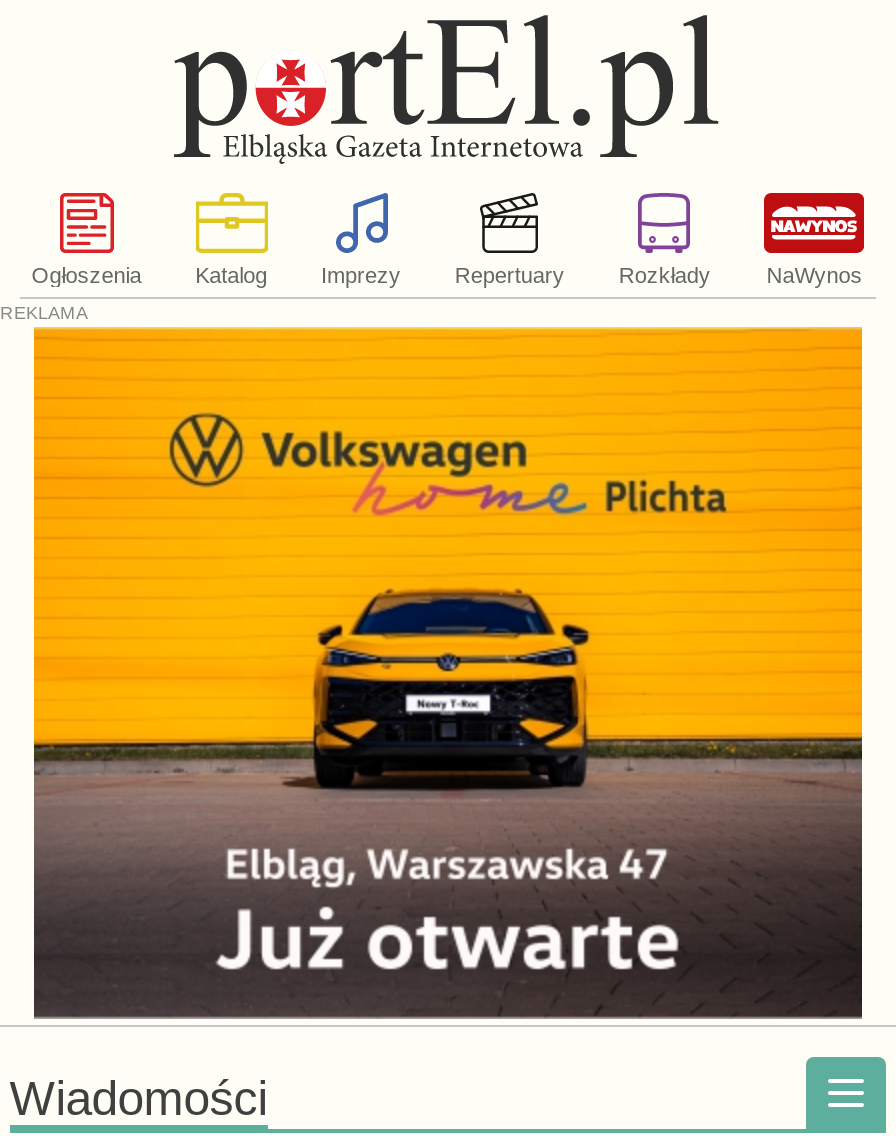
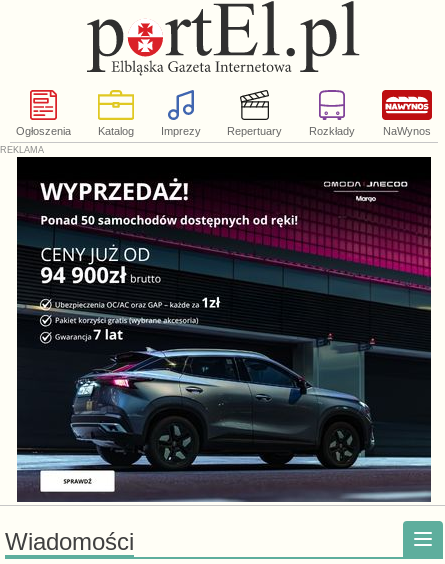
- [image]
+ [image]
